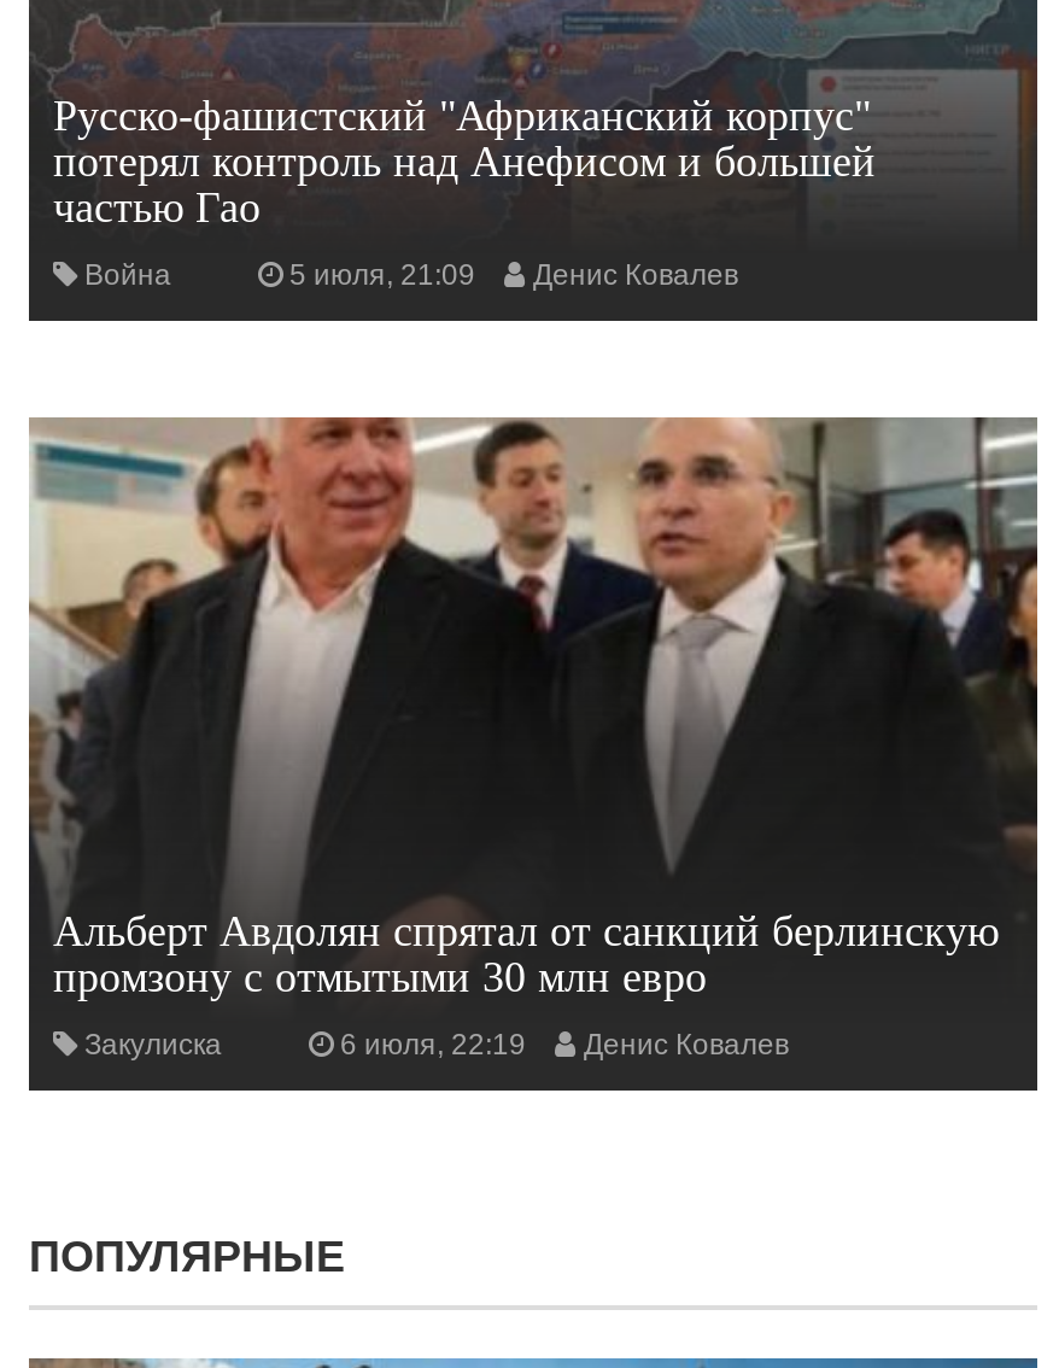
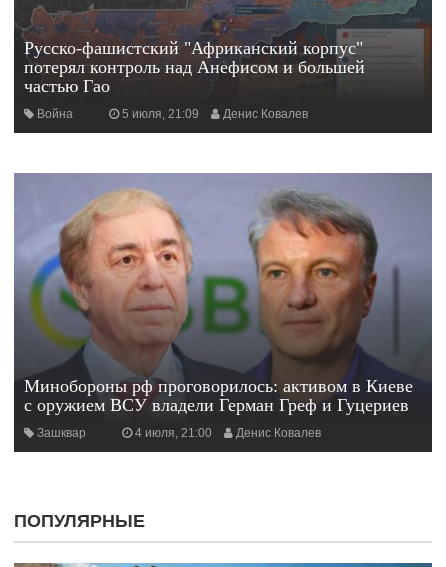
- [image]
- Альберт Авдолян спрятал от санкций берлинскую
- промзону с отмытыми 30 млн евро
+ [image]
+ Минобороны рф проговорилось: активом в Киеве
+ с оружием ВСУ владели Герман Греф и Гуцериев

- Закулиска
- 6 июля, 22:19
+ Зашквар
+ 4 июля, 21:00
